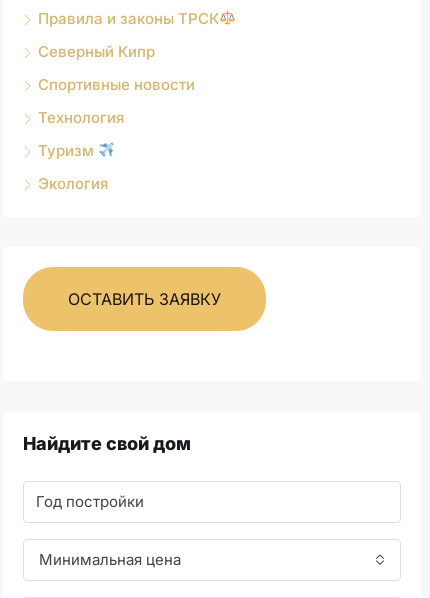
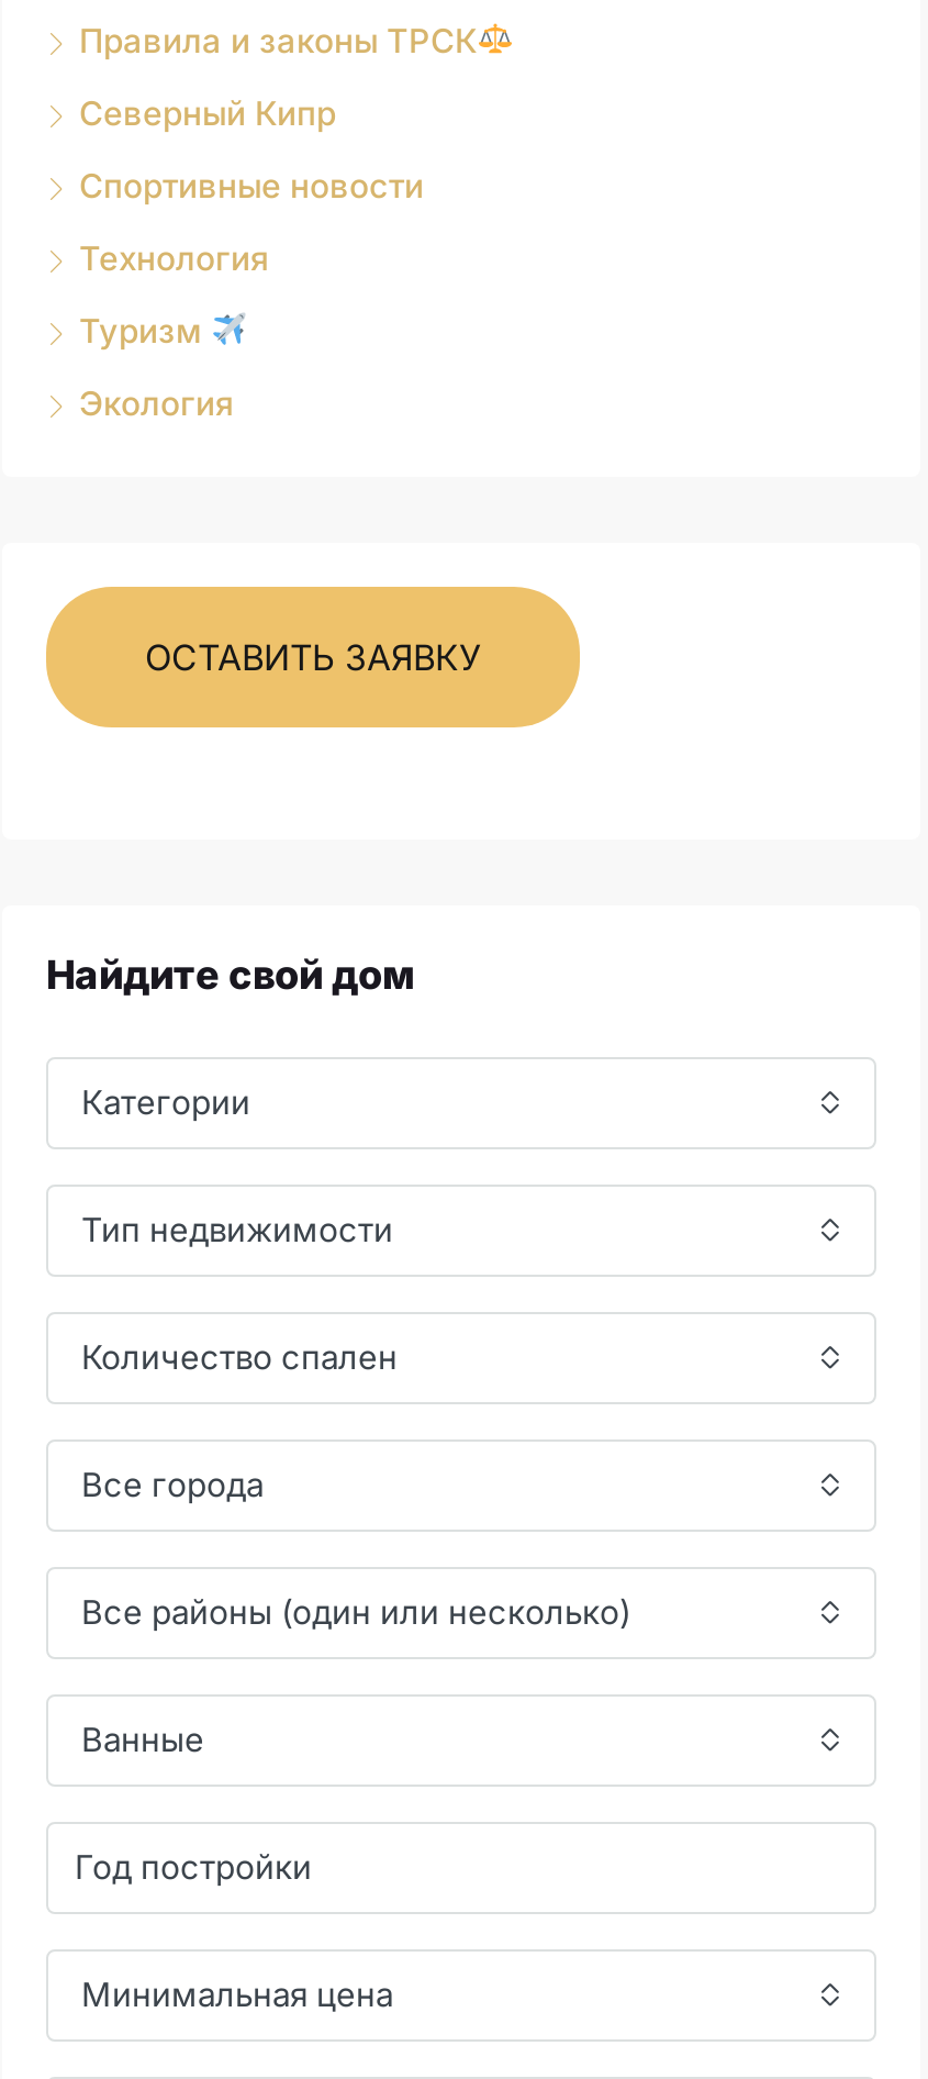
+ Категории
+ Тип недвижимости
+ Количество спален
+ Все города
+ Все районы (один или несколько)
+ Ванные
